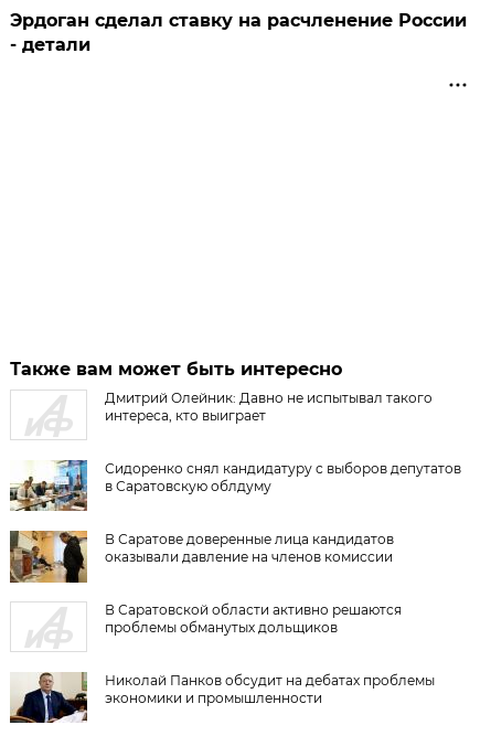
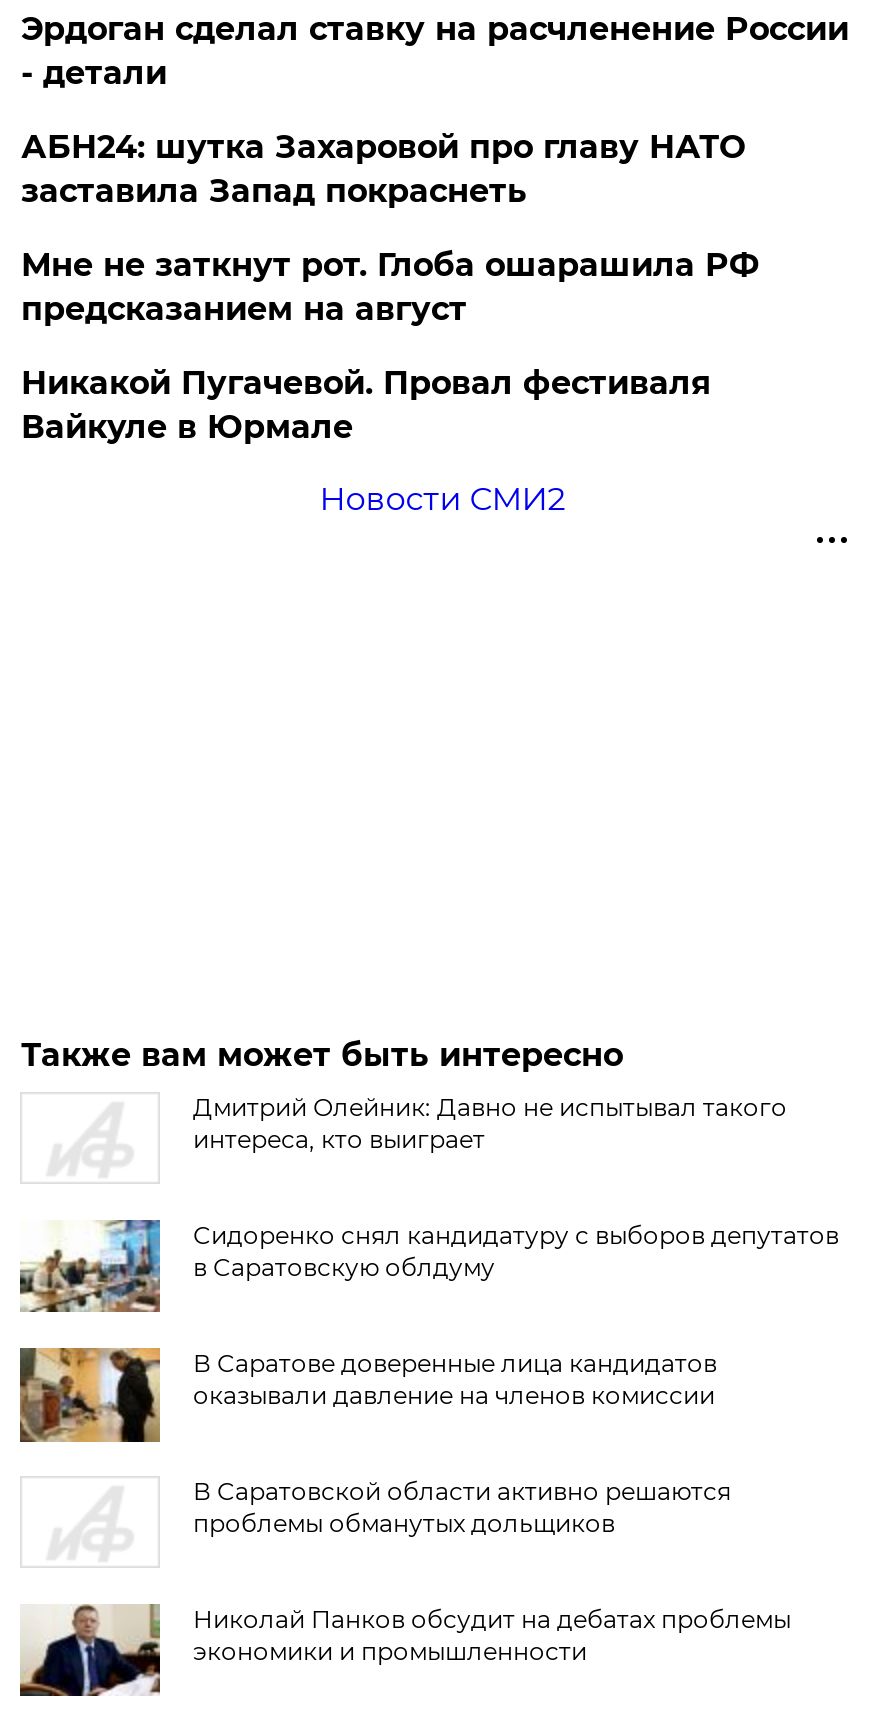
+ АБН24: шутка Захаровой про главу НАТО
+ заставила Запад покраснеть
+ Мне не заткнут рот. Глоба ошарашила РФ
+ предсказанием на август
+ Никакой Пугачевой. Провал фестиваля
+ Вайкуле в Юрмале
+ Новости СМИ2
